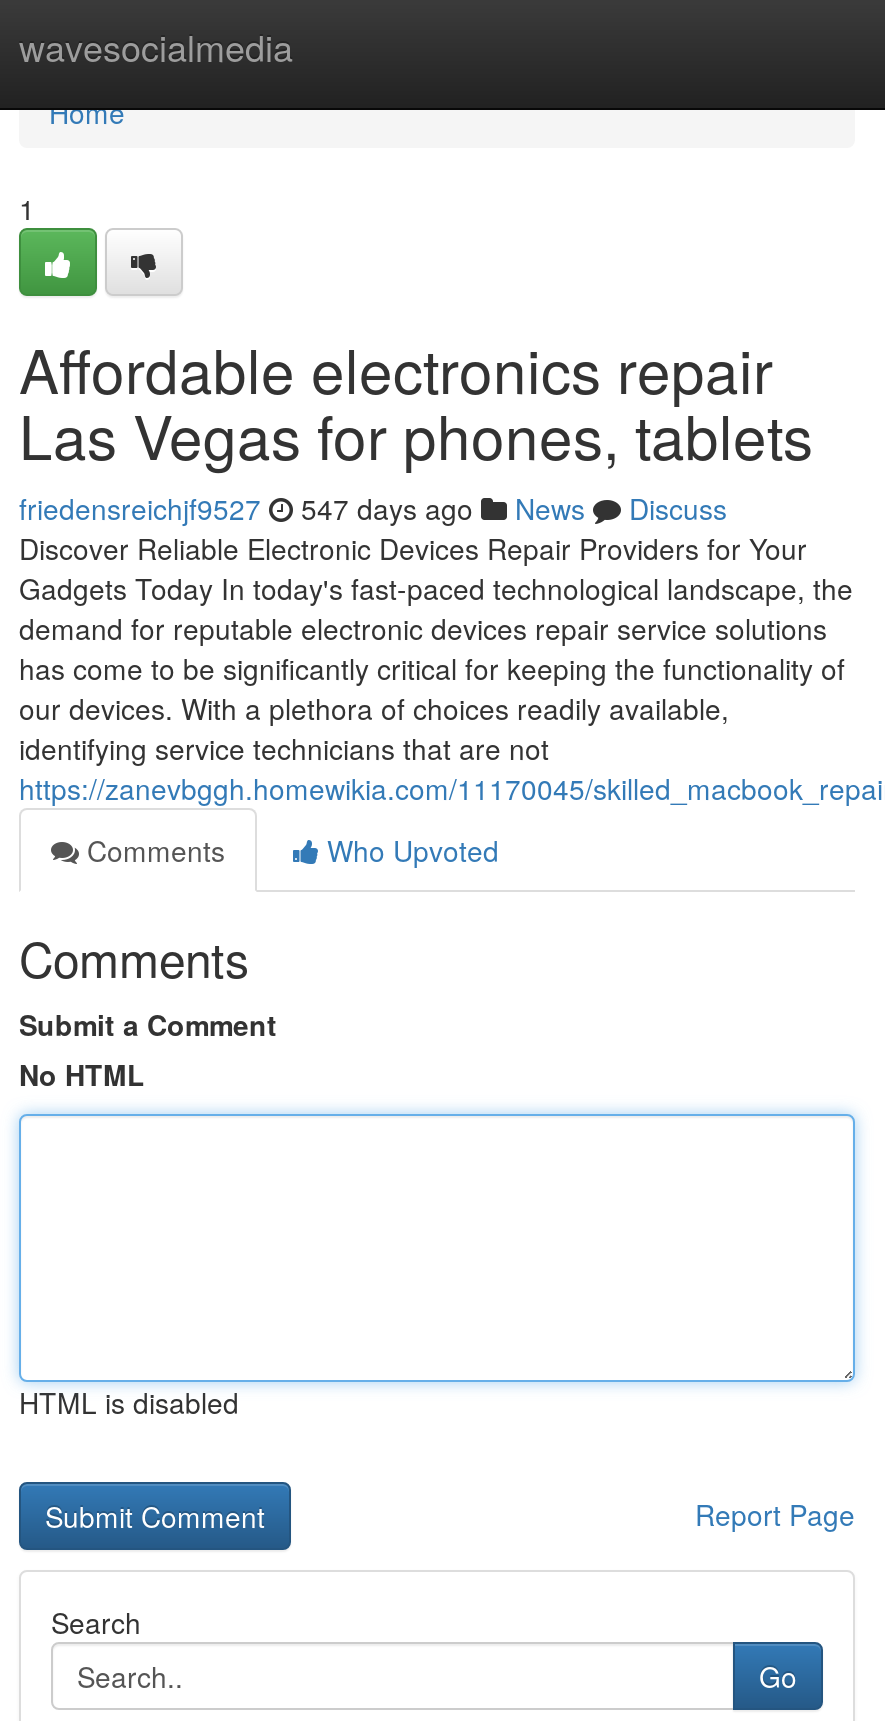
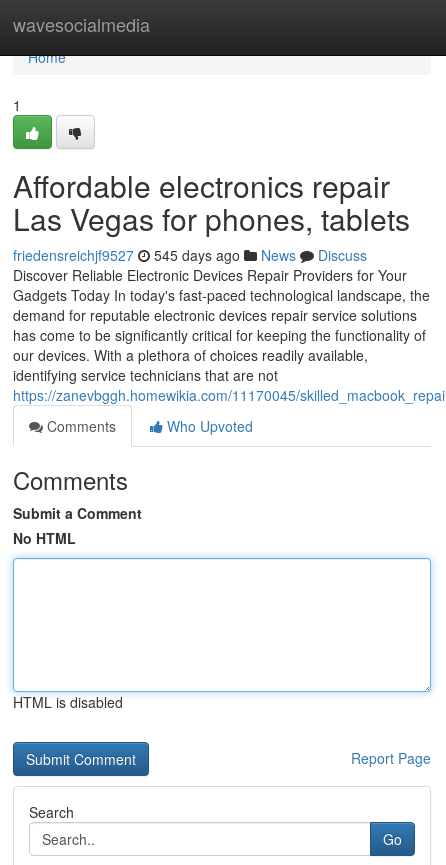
- friedensreichjf9527 547 days ago News Discuss
+ friedensreichjf9527 545 days ago News Discuss
